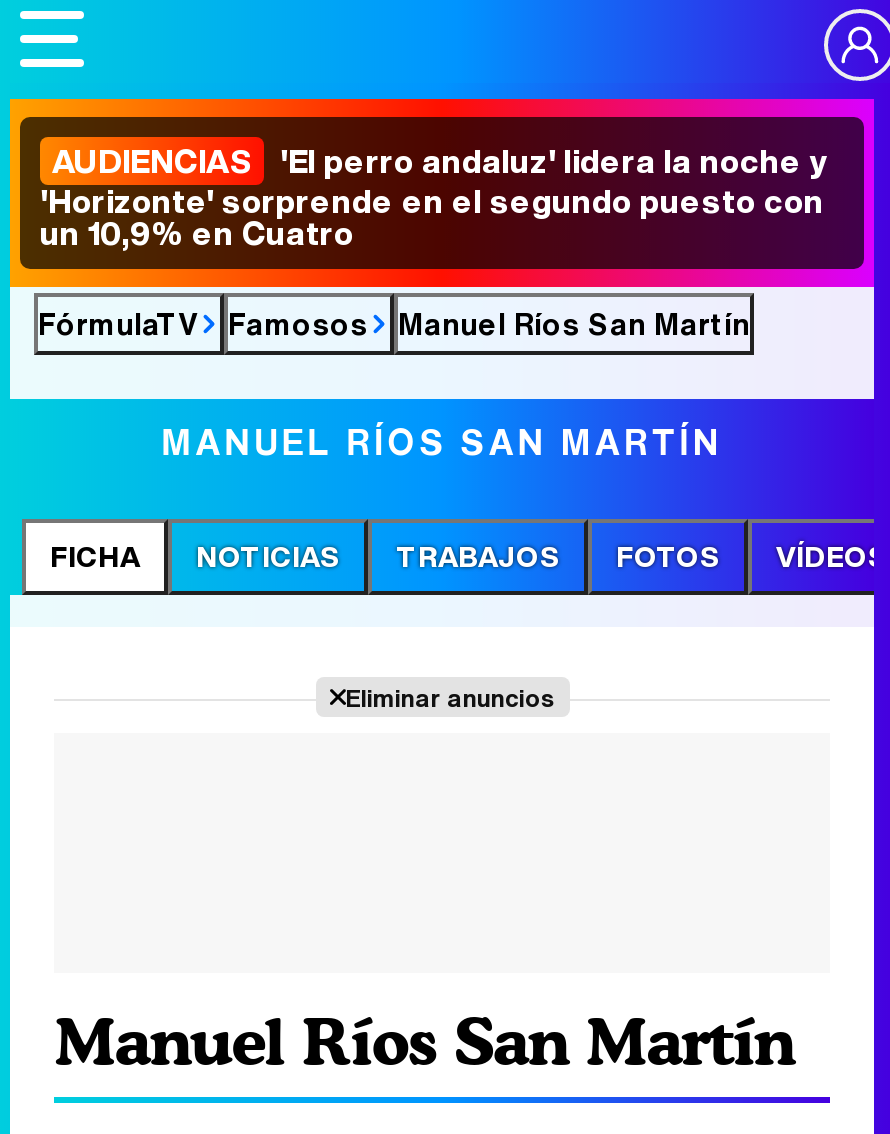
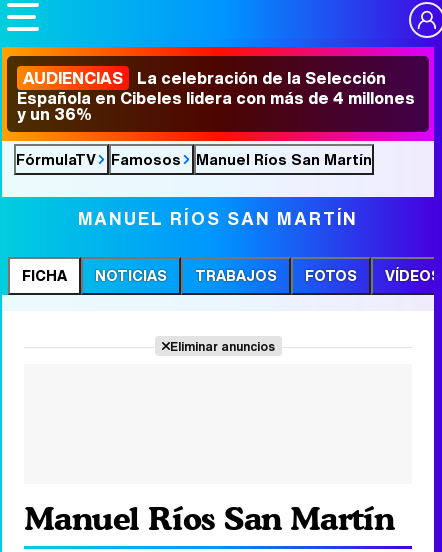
- AUDIENCIAS 'El perro andaluz' lidera la noche y
- 'Horizonte' sorprende en el segundo puesto con
- un 10,9% en Cuatro
+ AUDIENCIAS La celebración de la Selección
+ Española en Cibeles lidera con más de 4 millones
+ y un 36%
